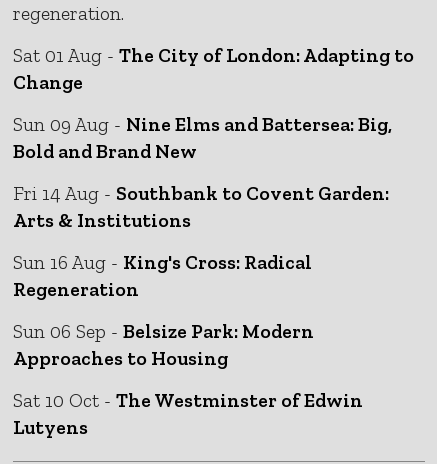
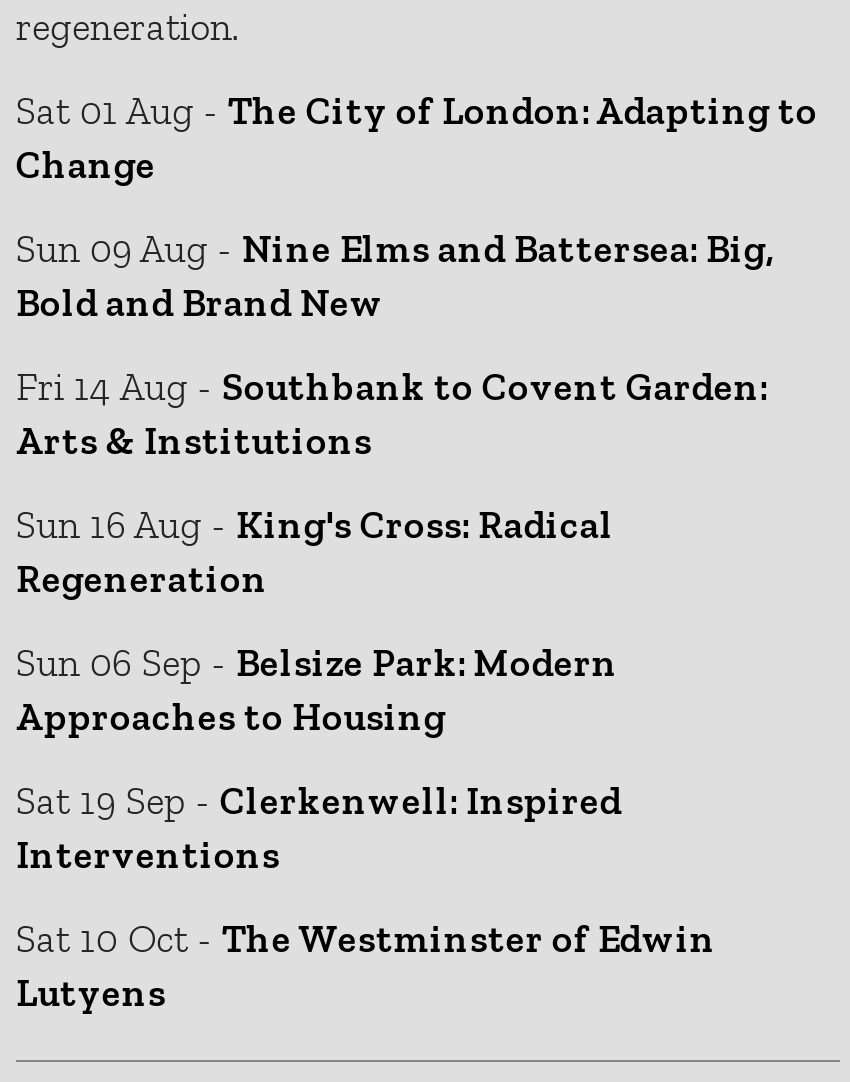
+ Sat 19 Sep - Clerkenwell: Inspired
+ Interventions
